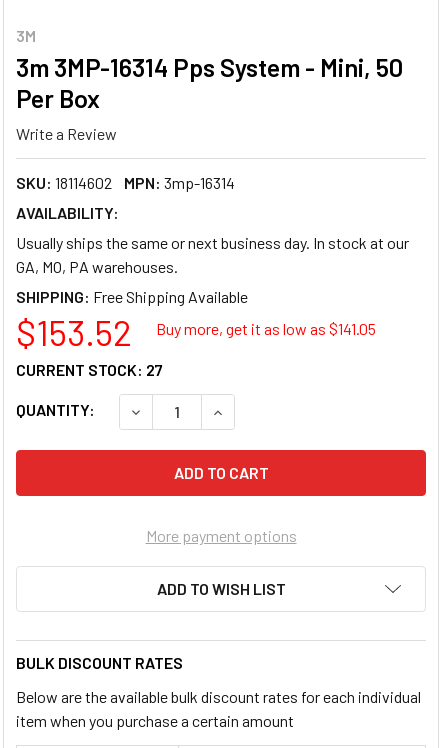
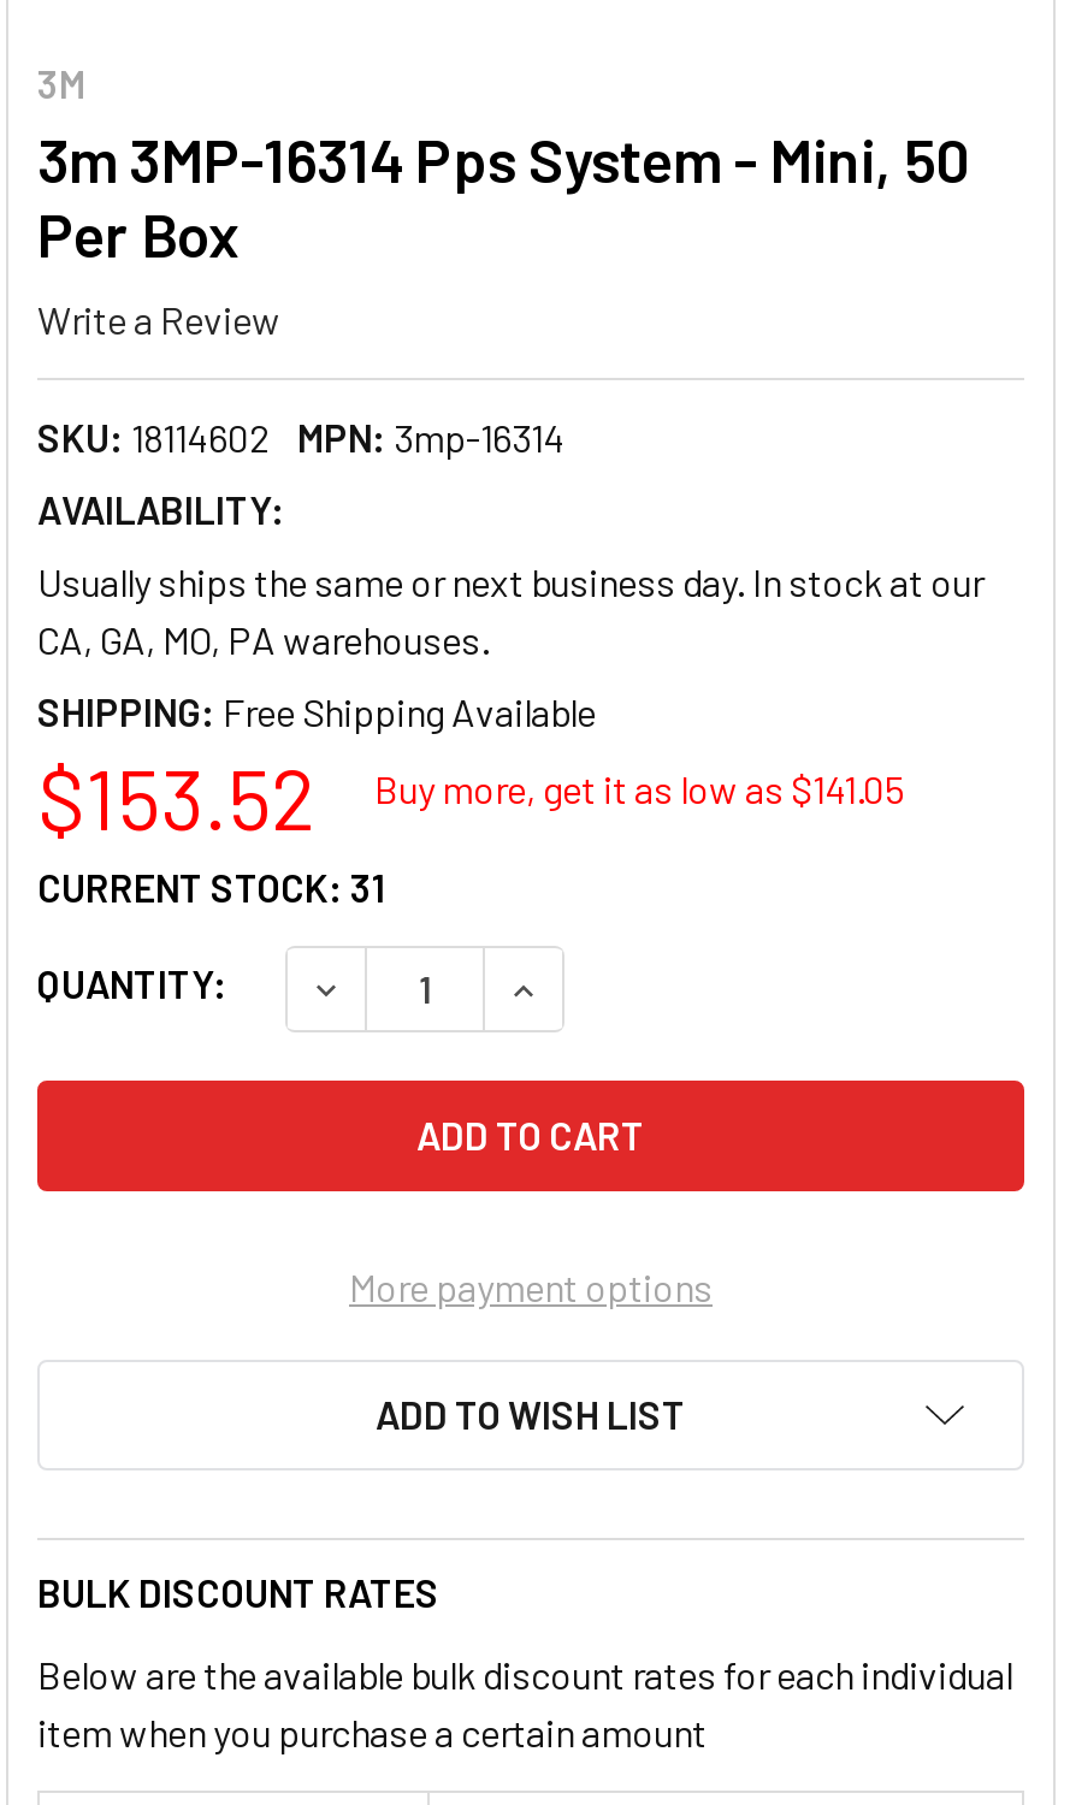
- GA, MO, PA warehouses.
+ CA, GA, MO, PA warehouses.

- CURRENT STOCK: 27
+ CURRENT STOCK: 31
